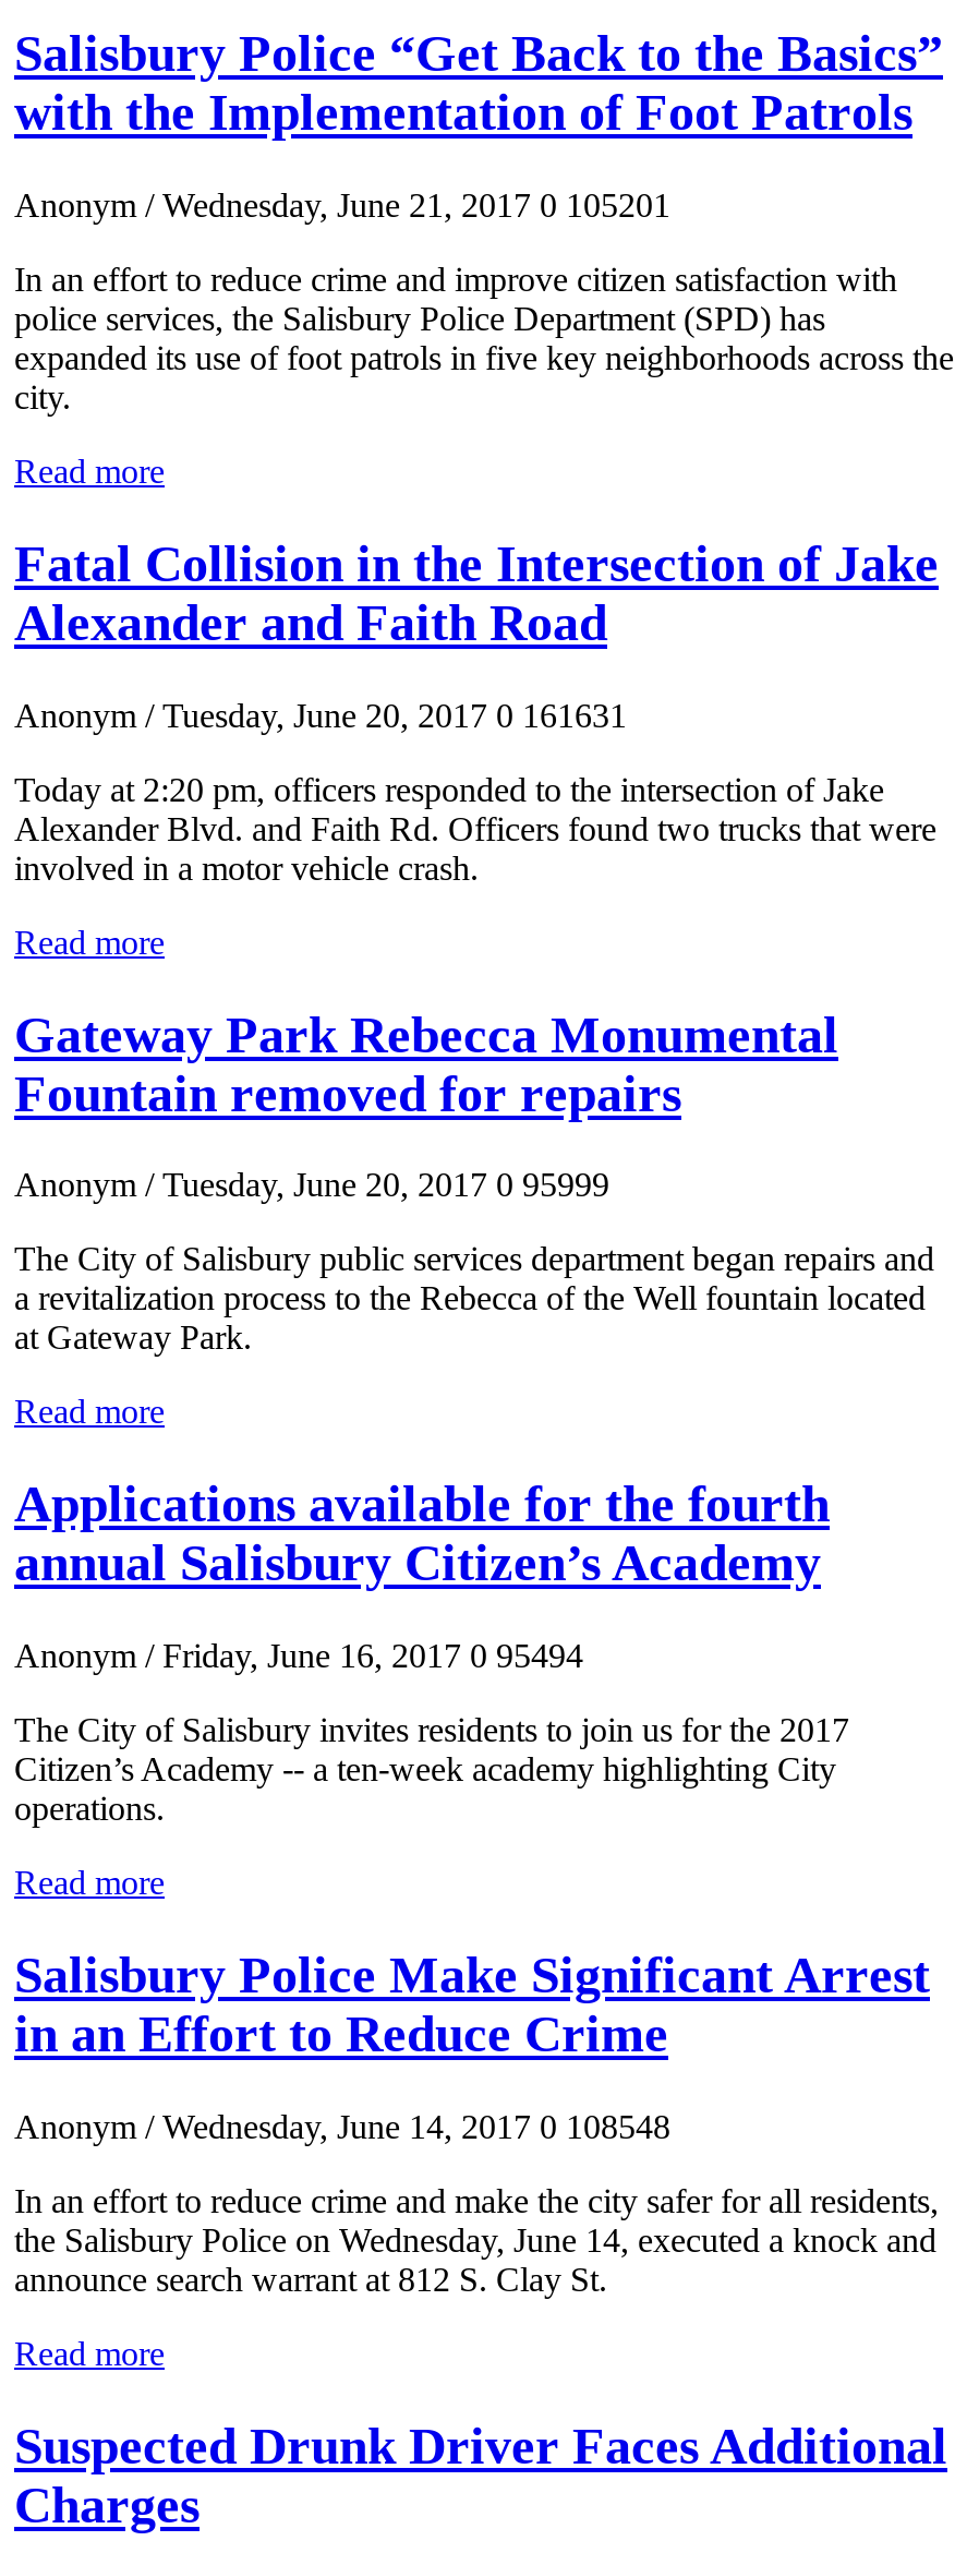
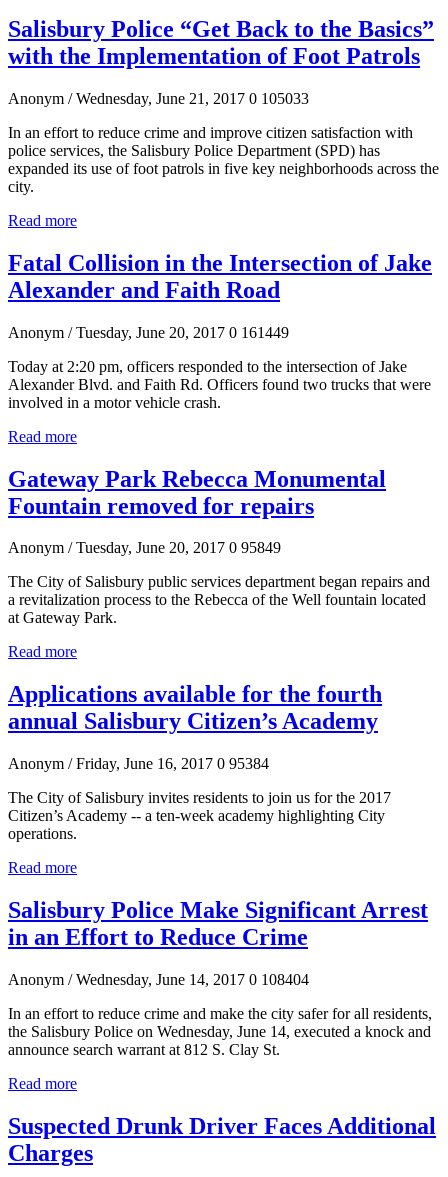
- Anonym / Wednesday, June 21, 2017 0 105201
+ Anonym / Wednesday, June 21, 2017 0 105033

- Anonym / Tuesday, June 20, 2017 0 161631
+ Anonym / Tuesday, June 20, 2017 0 161449

- Anonym / Tuesday, June 20, 2017 0 95999
+ Anonym / Tuesday, June 20, 2017 0 95849

- Anonym / Friday, June 16, 2017 0 95494
+ Anonym / Friday, June 16, 2017 0 95384

- Anonym / Wednesday, June 14, 2017 0 108548
+ Anonym / Wednesday, June 14, 2017 0 108404
